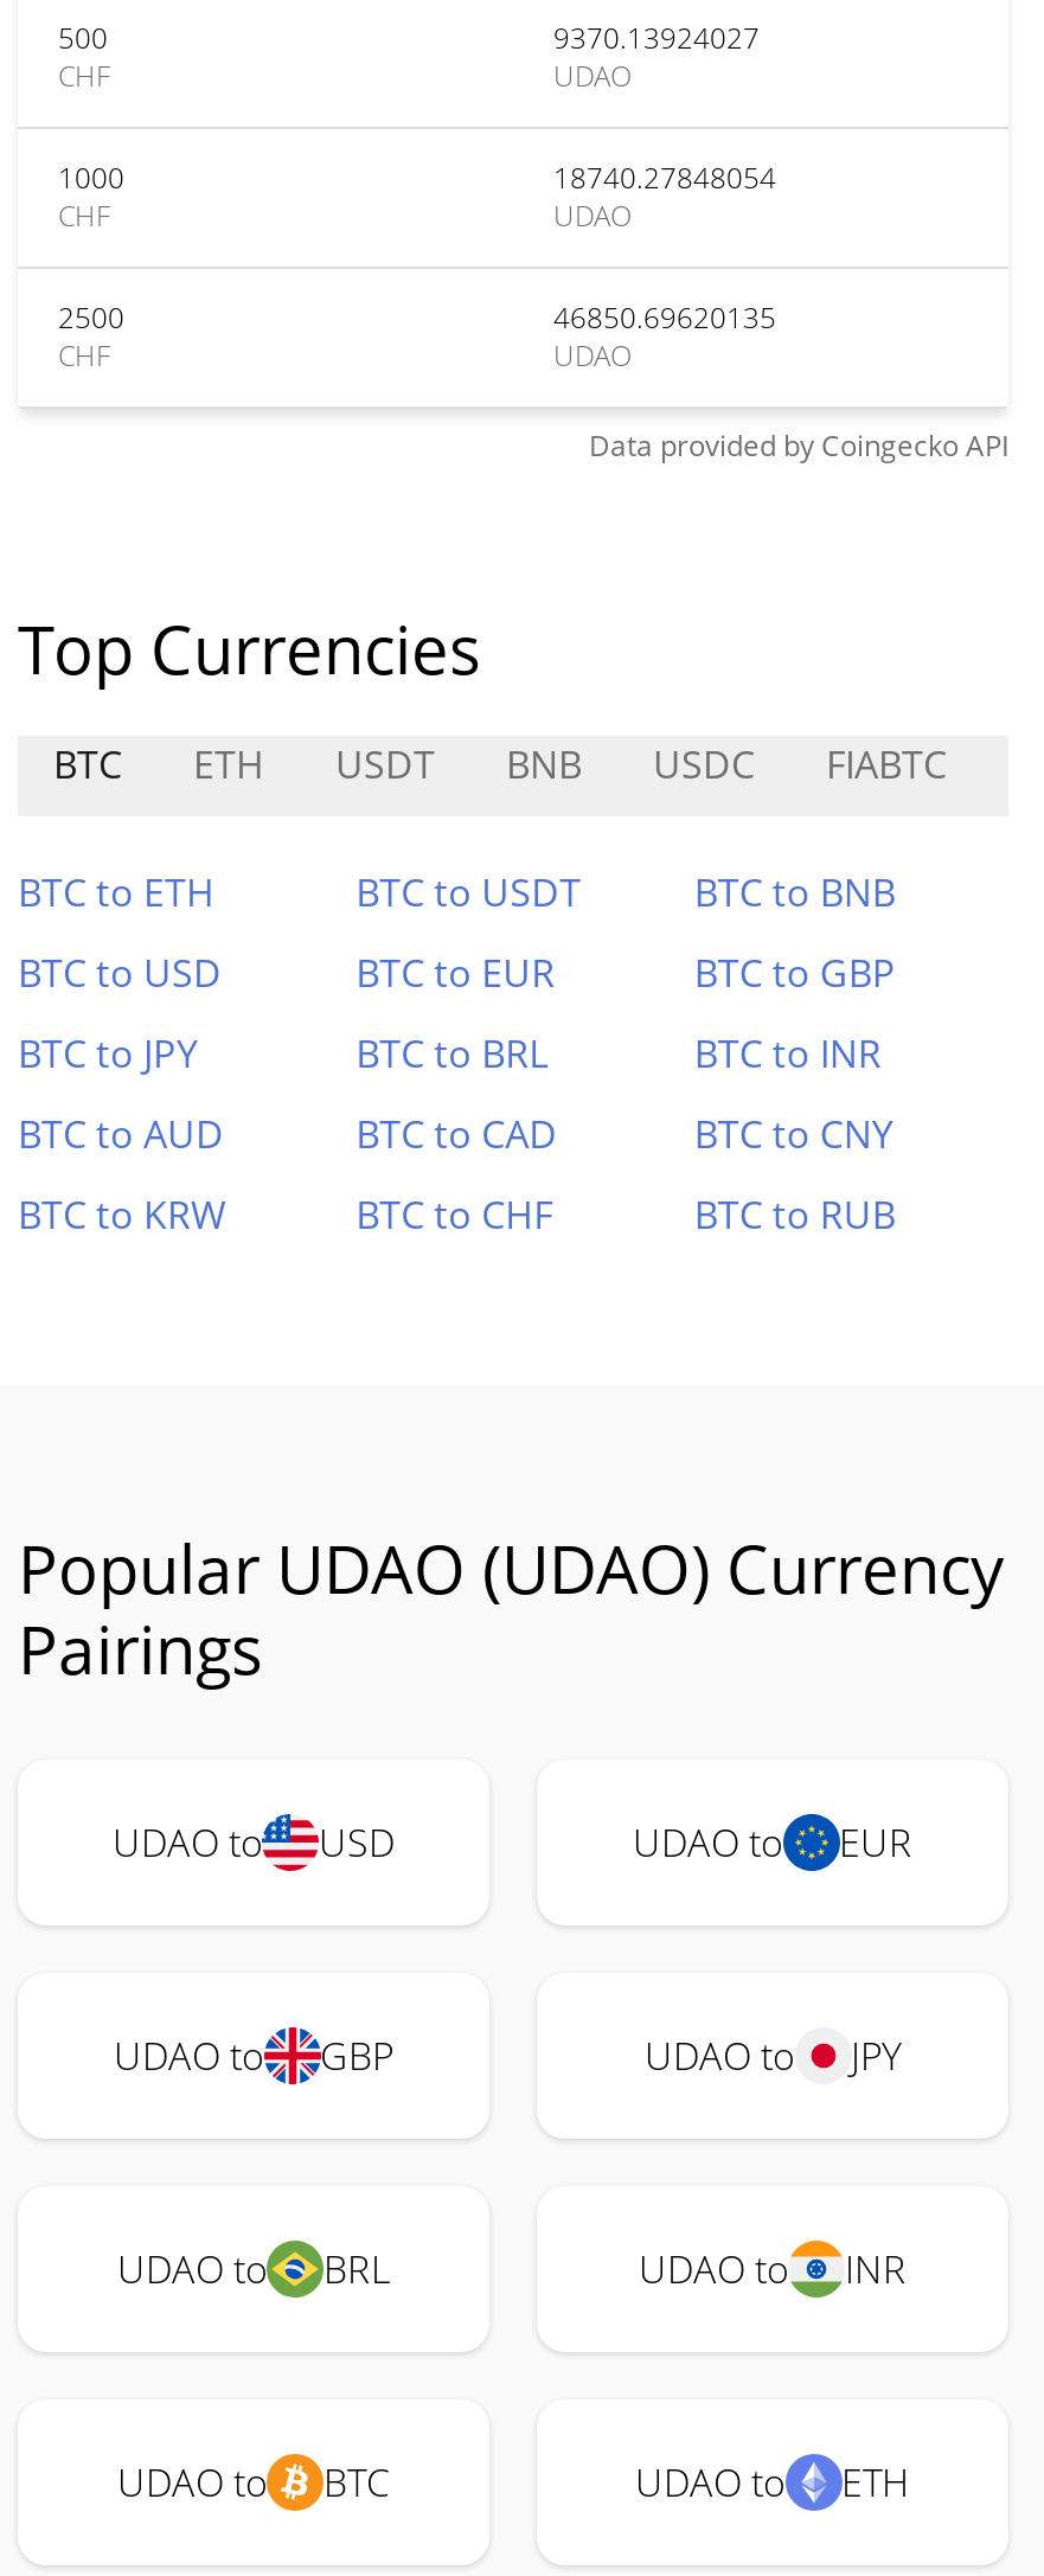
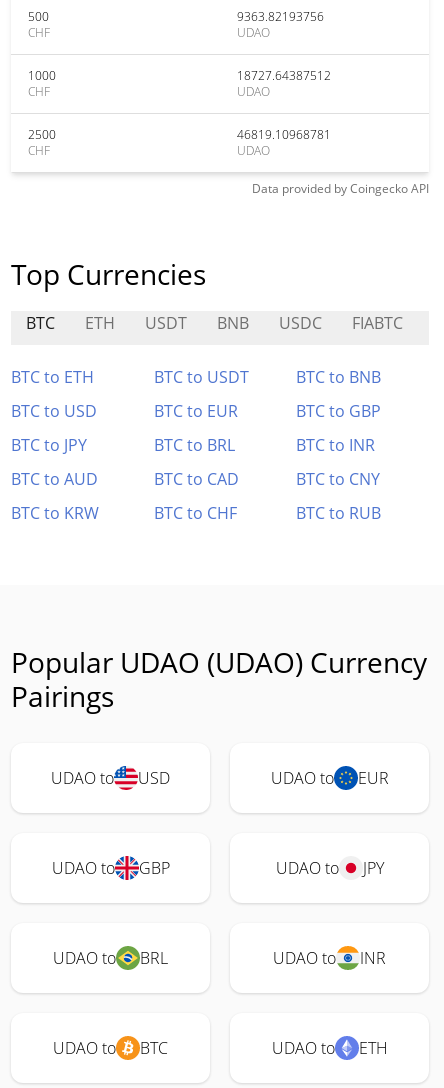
- 9370.13924027
+ 9363.82193756

- 18740.27848054
+ 18727.64387512

- 46850.69620135
+ 46819.10968781
